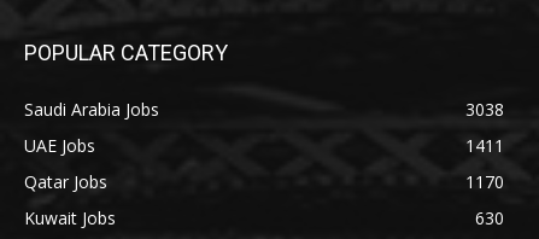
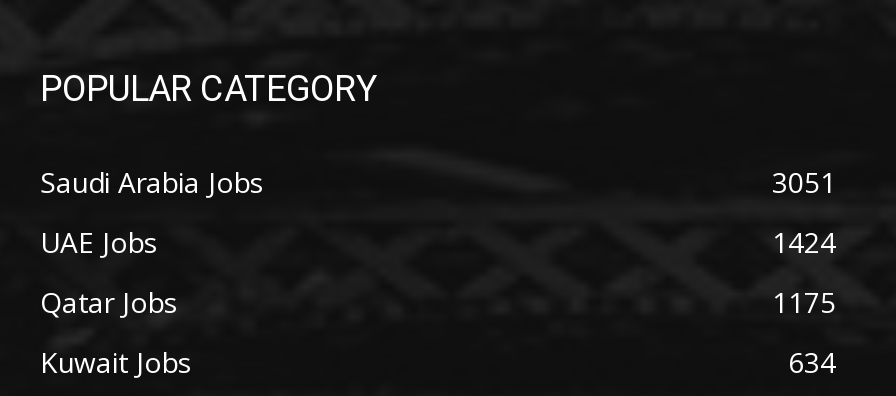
- 3038
+ 3051

- 1411
+ 1424

- 1170
+ 1175

- 630
+ 634
